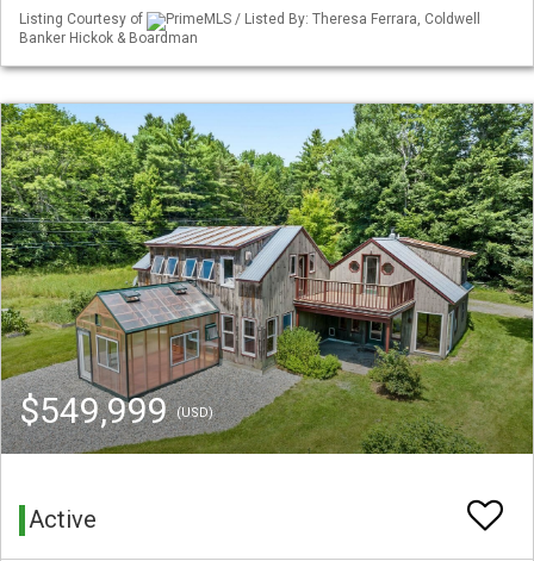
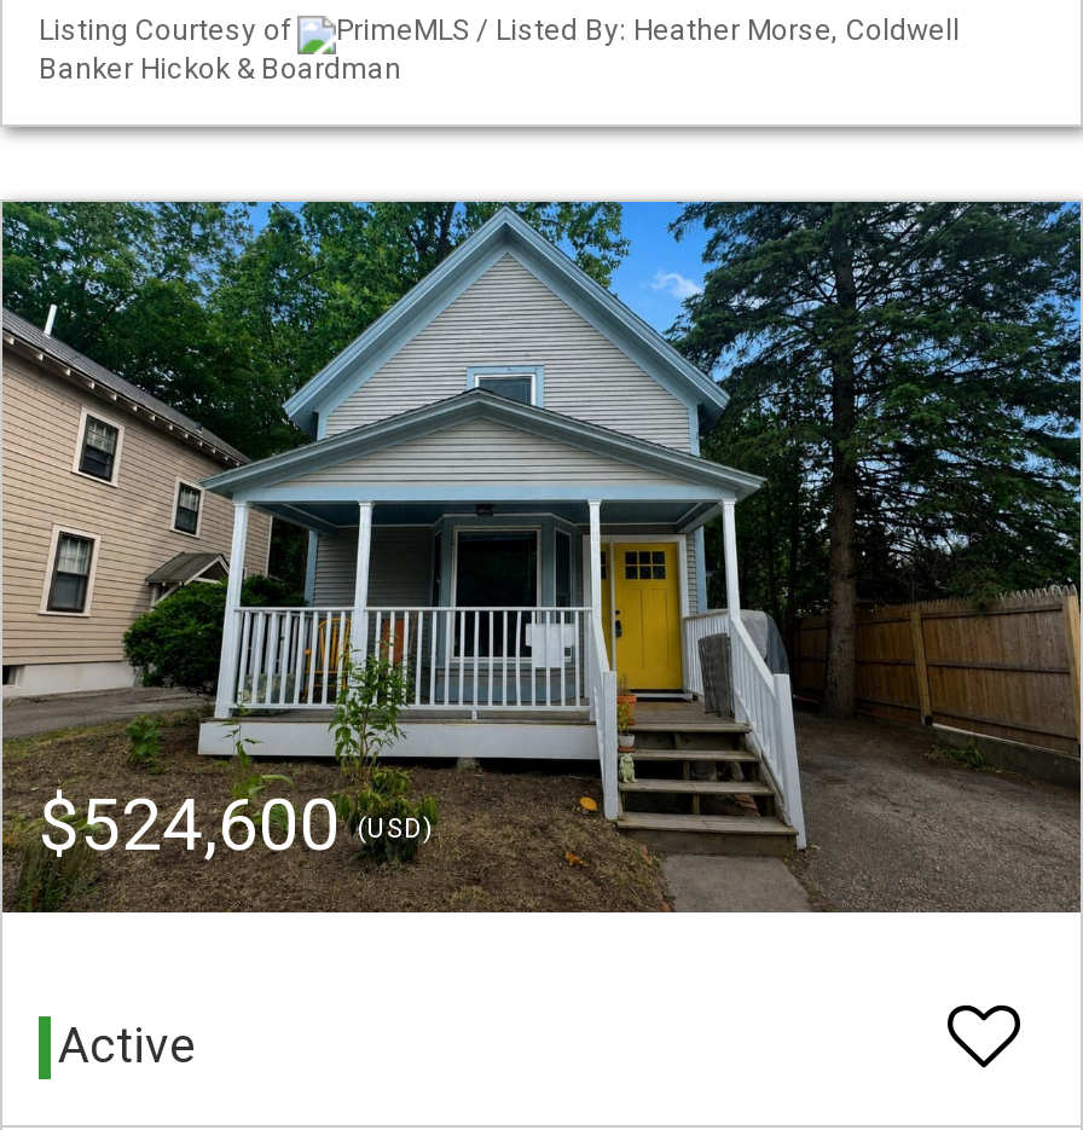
- PrimeMLS / Listed By: Theresa Ferrara, Coldwell
+ PrimeMLS / Listed By: Heather Morse, Coldwell

- [image]
- $549,999 (USD)
+ [image]
+ $524,600 (USD)
